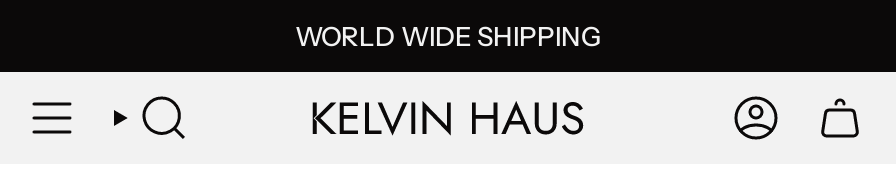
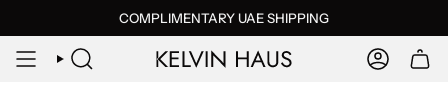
- WORLD WIDE SHIPPING
+ COMPLIMENTARY UAE SHIPPING
